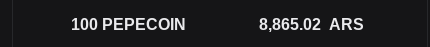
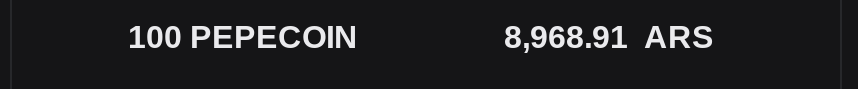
- 8,865.02 ARS
+ 8,968.91 ARS
